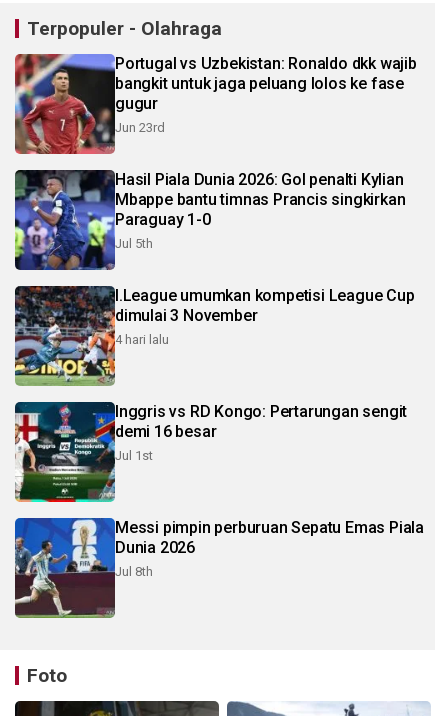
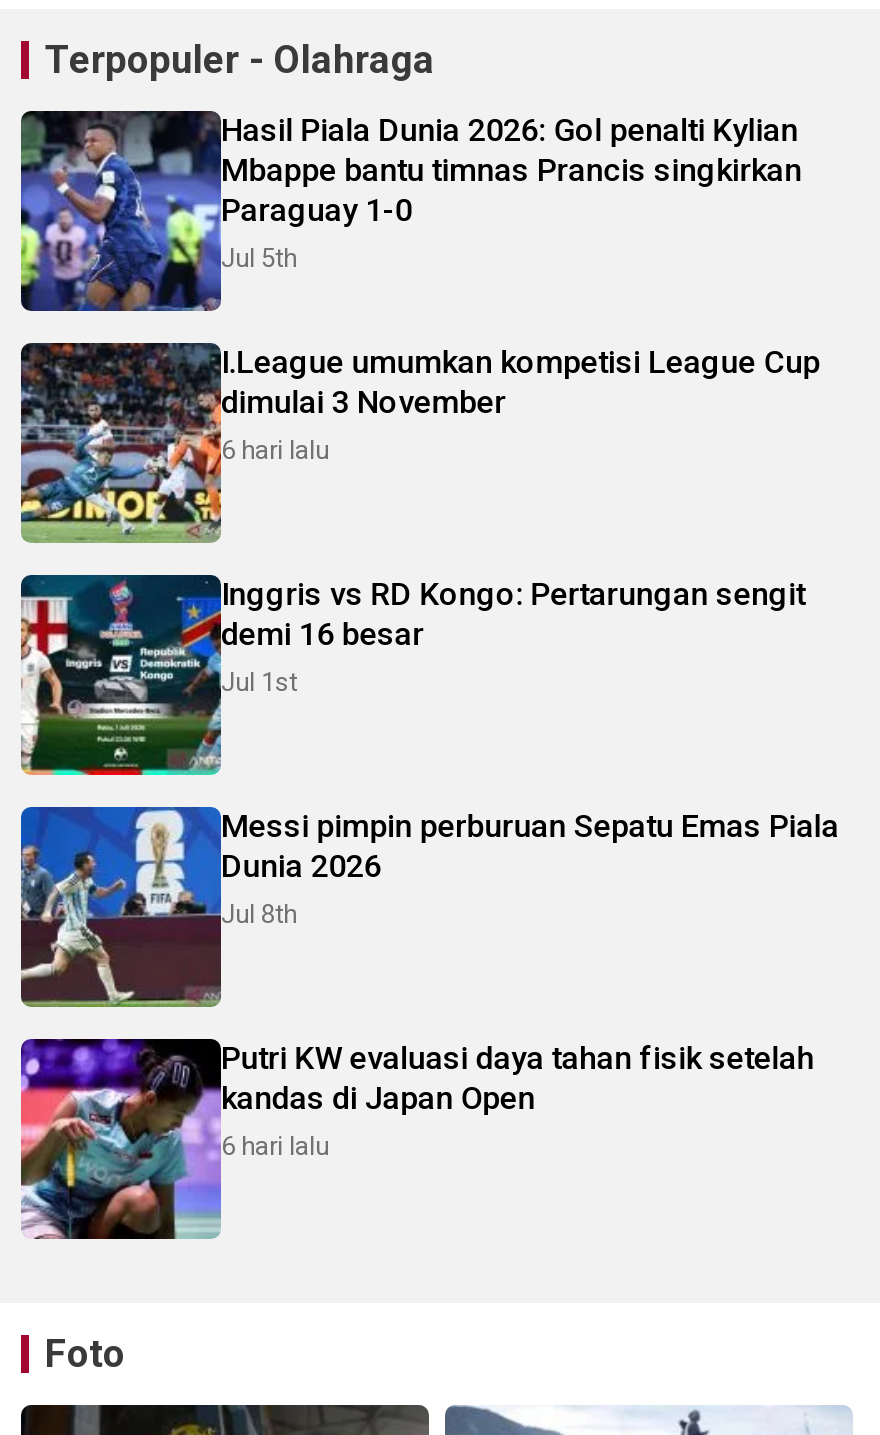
- [image]
- Portugal vs Uzbekistan: Ronaldo dkk wajib
- bangkit untuk jaga peluang lolos ke fase
- gugur
- Jun 23rd

moved up: [image] | Hasil Piala Dunia 2026: Gol penalti Kylian | Mbappe bantu timnas Prancis singkirkan | Paraguay 1-0 | Jul 5th | I.League umumkan kompetisi League Cup | dimulai 3 November

moved up: [image] | Inggris vs RD Kongo: Pertarungan sengit | demi 16 besar | Jul 1st | Messi pimpin perburuan Sepatu Emas Piala | Dunia 2026 | Jul 8th

- 4 hari lalu
+ 6 hari lalu

+ [image]
+ Putri KW evaluasi daya tahan fisik setelah
+ kandas di Japan Open
+ 6 hari lalu
